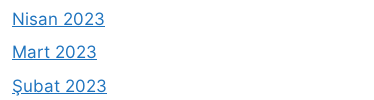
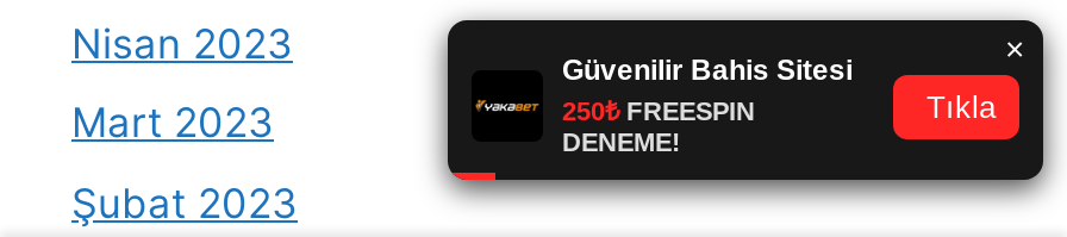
+ [image]
